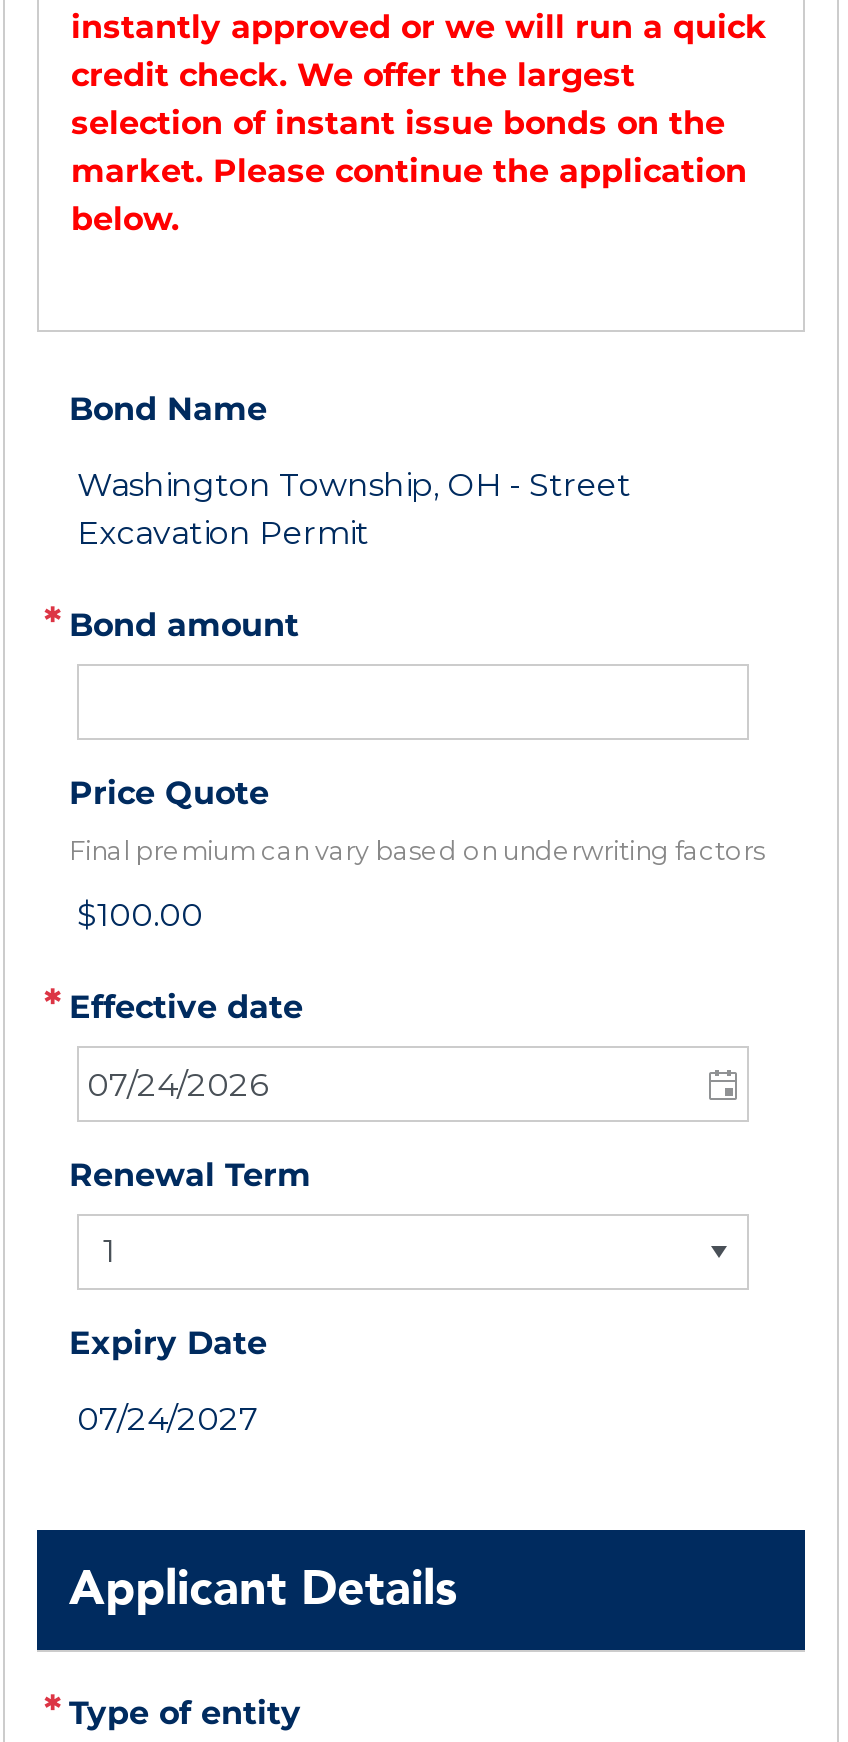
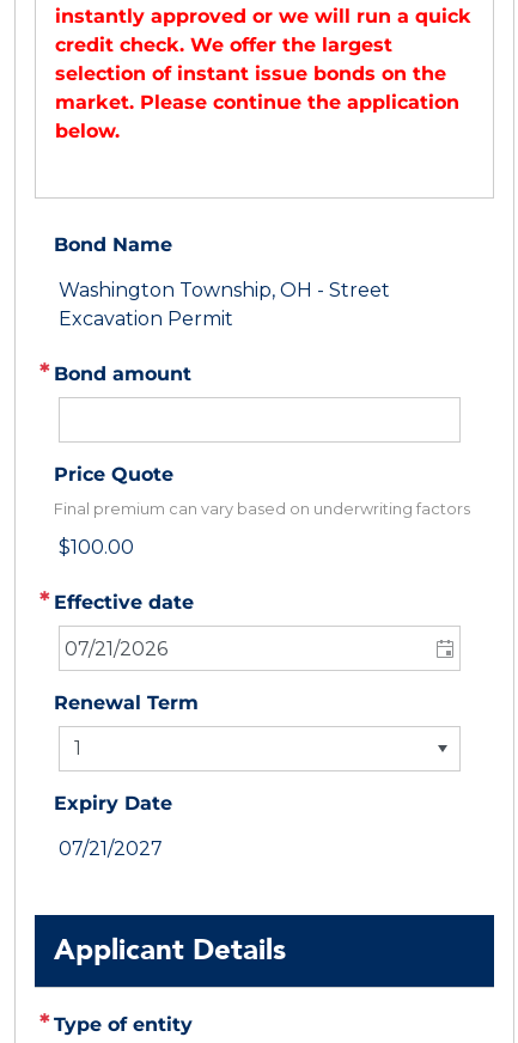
- 07/24/2027
+ 07/21/2027
